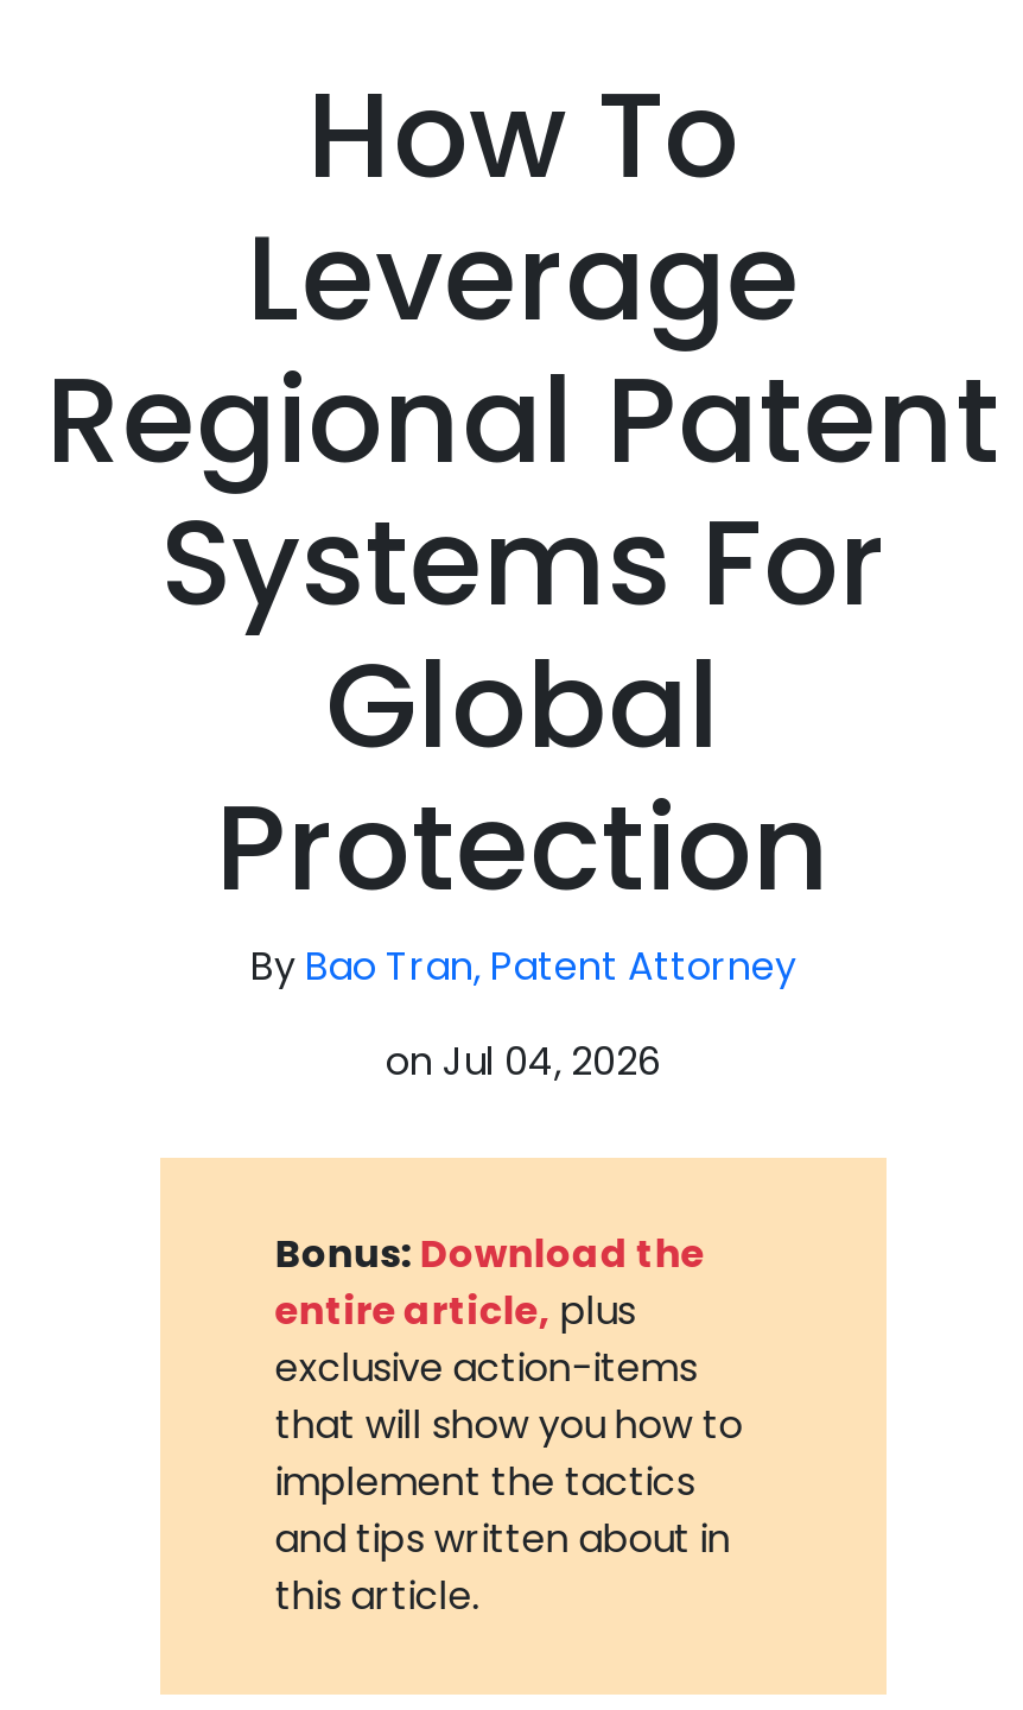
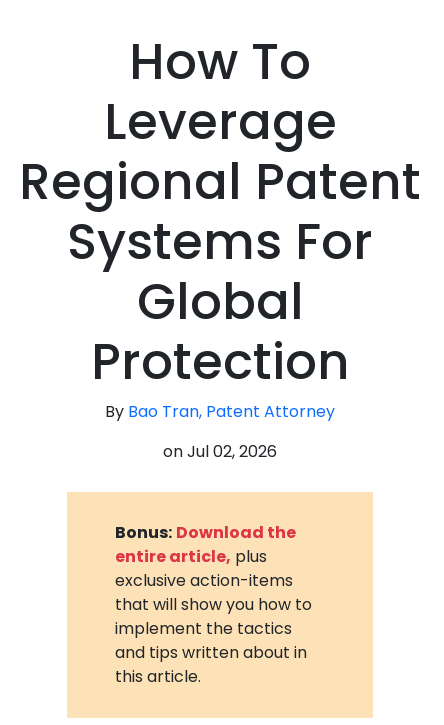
- on Jul 04, 2026
+ on Jul 02, 2026
